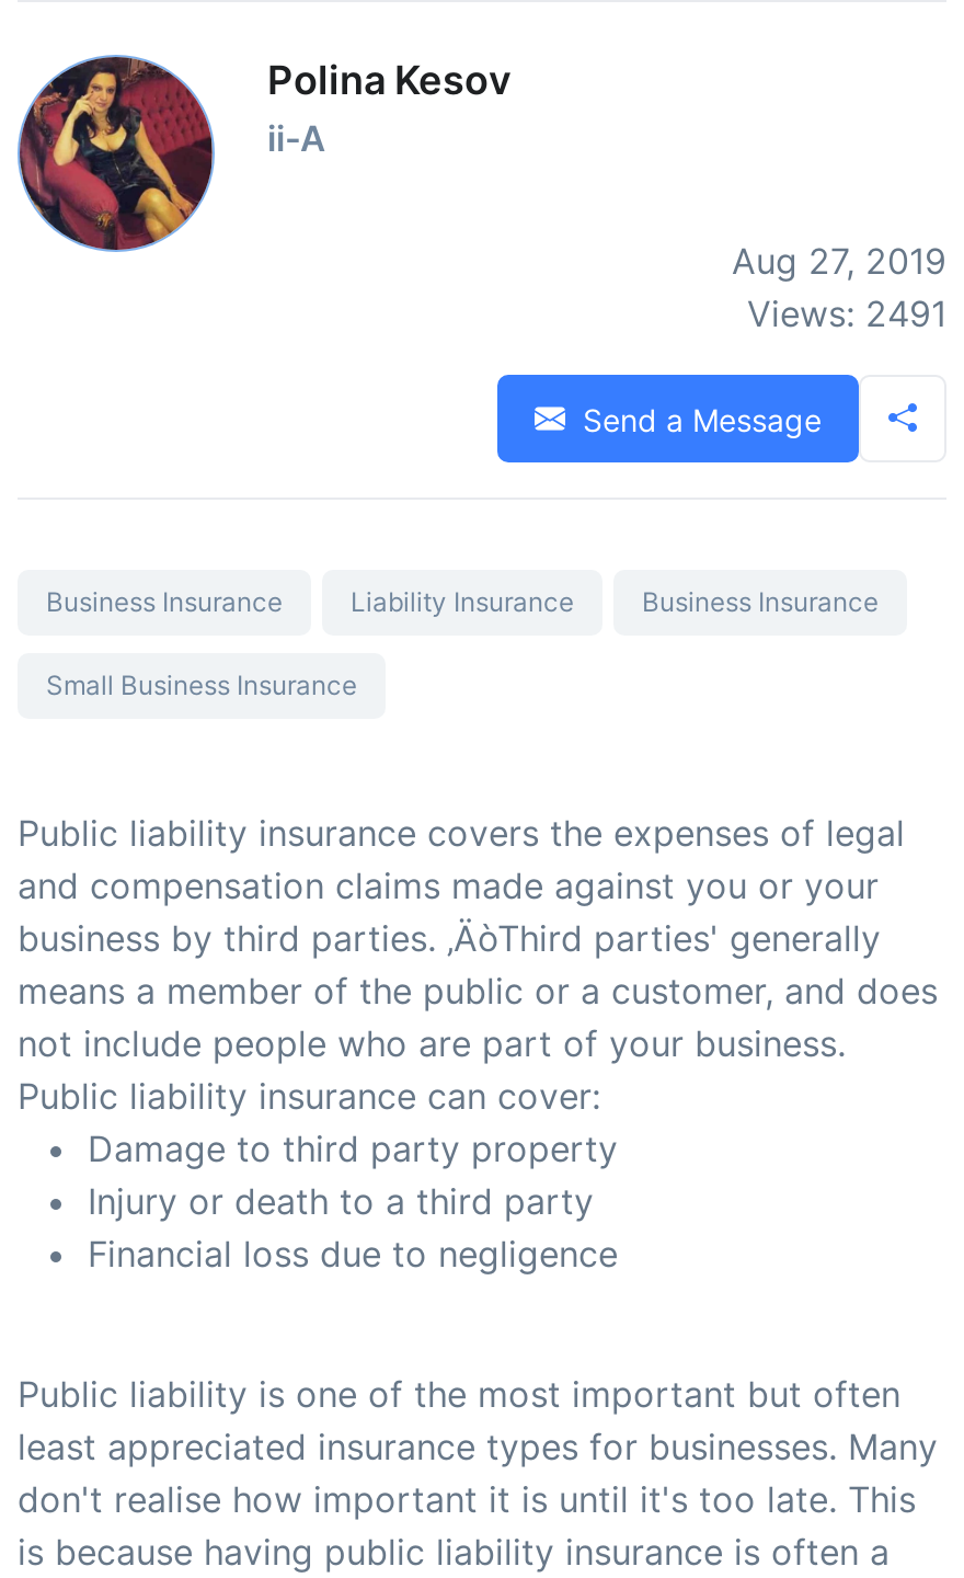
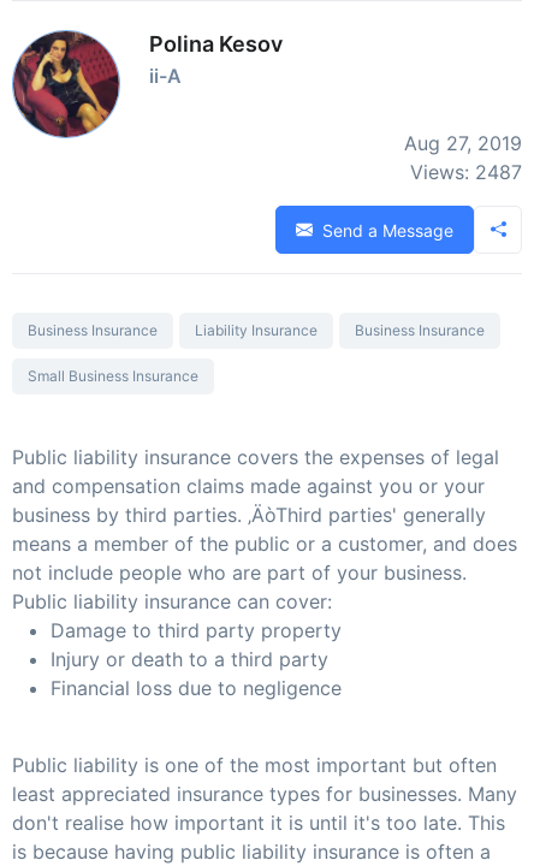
- Views: 2491
+ Views: 2487
